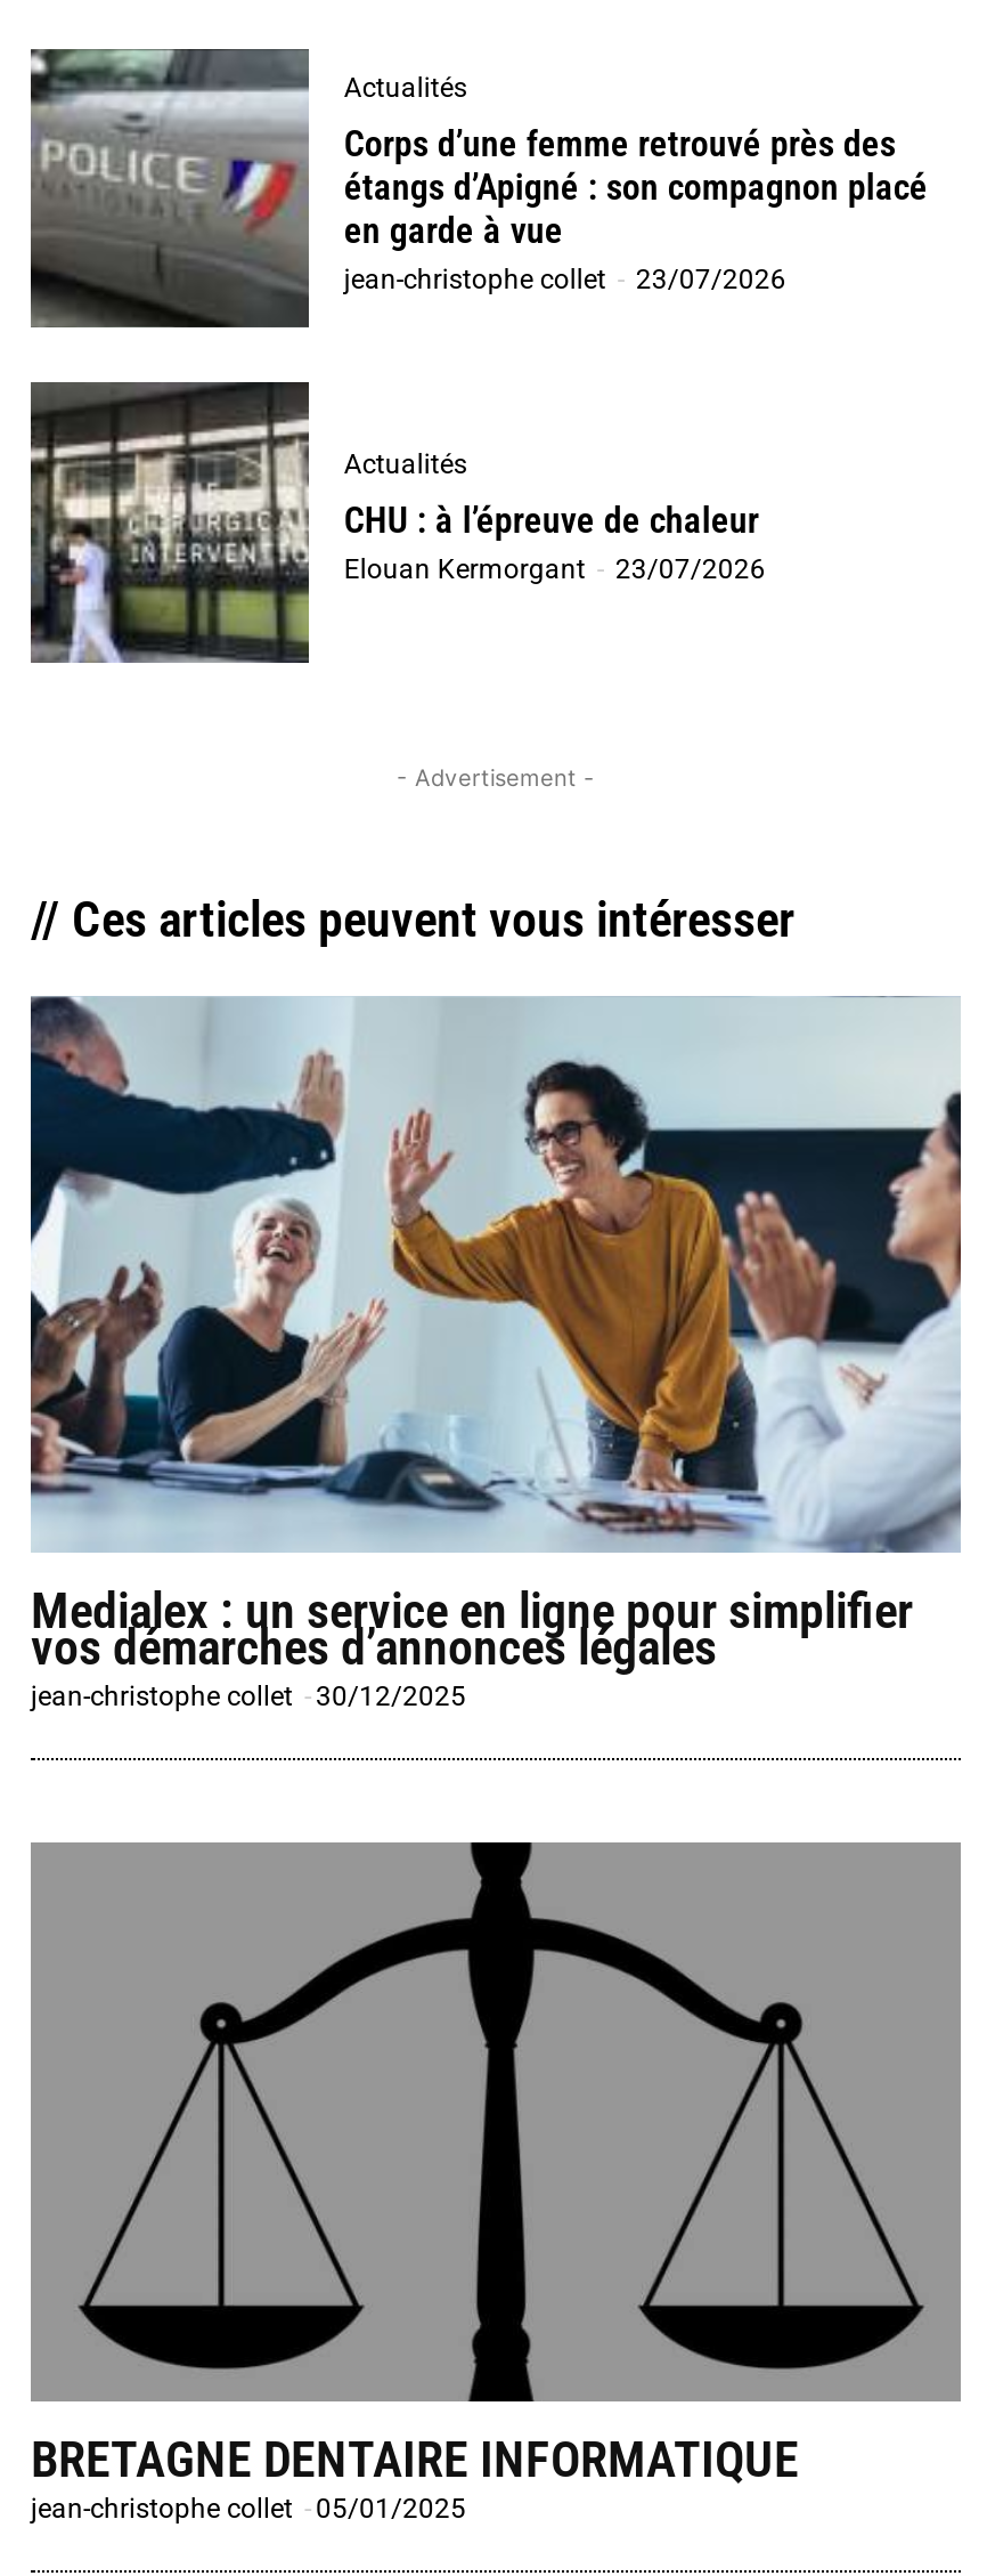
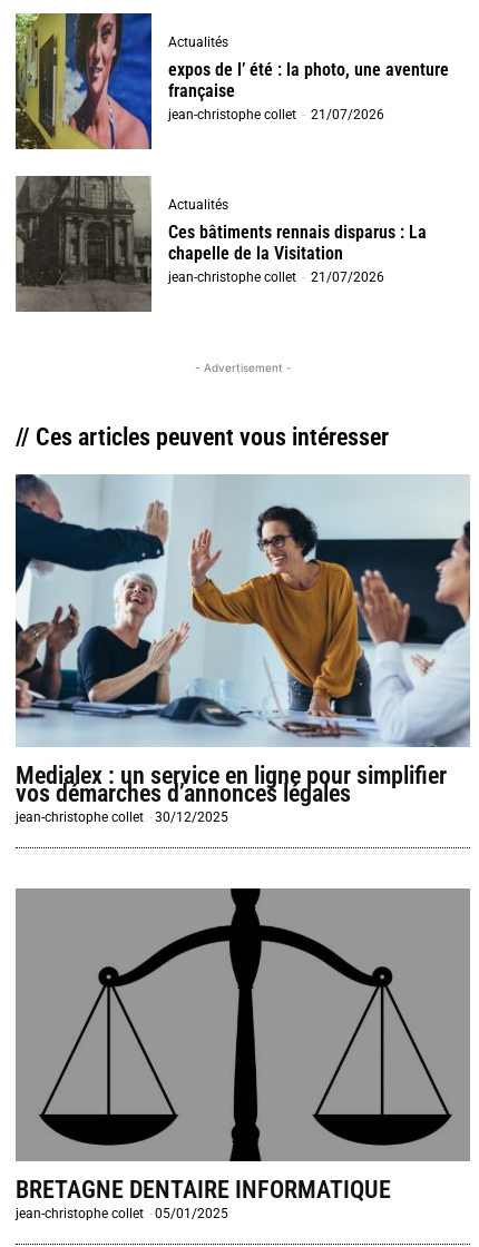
- [image]
- Corps d’une femme retrouvé près des
- étangs d’Apigné : son compagnon placé
- en garde à vue
- jean-christophe collet - 23/07/2026
+ [image]
+ expos de l’ été : la photo, une aventure
+ française
+ jean-christophe collet - 21/07/2026

- [image]
- CHU : à l’épreuve de chaleur
- Elouan Kermorgant - 23/07/2026
+ [image]
+ Ces bâtiments rennais disparus : La
+ chapelle de la Visitation
+ jean-christophe collet - 21/07/2026
